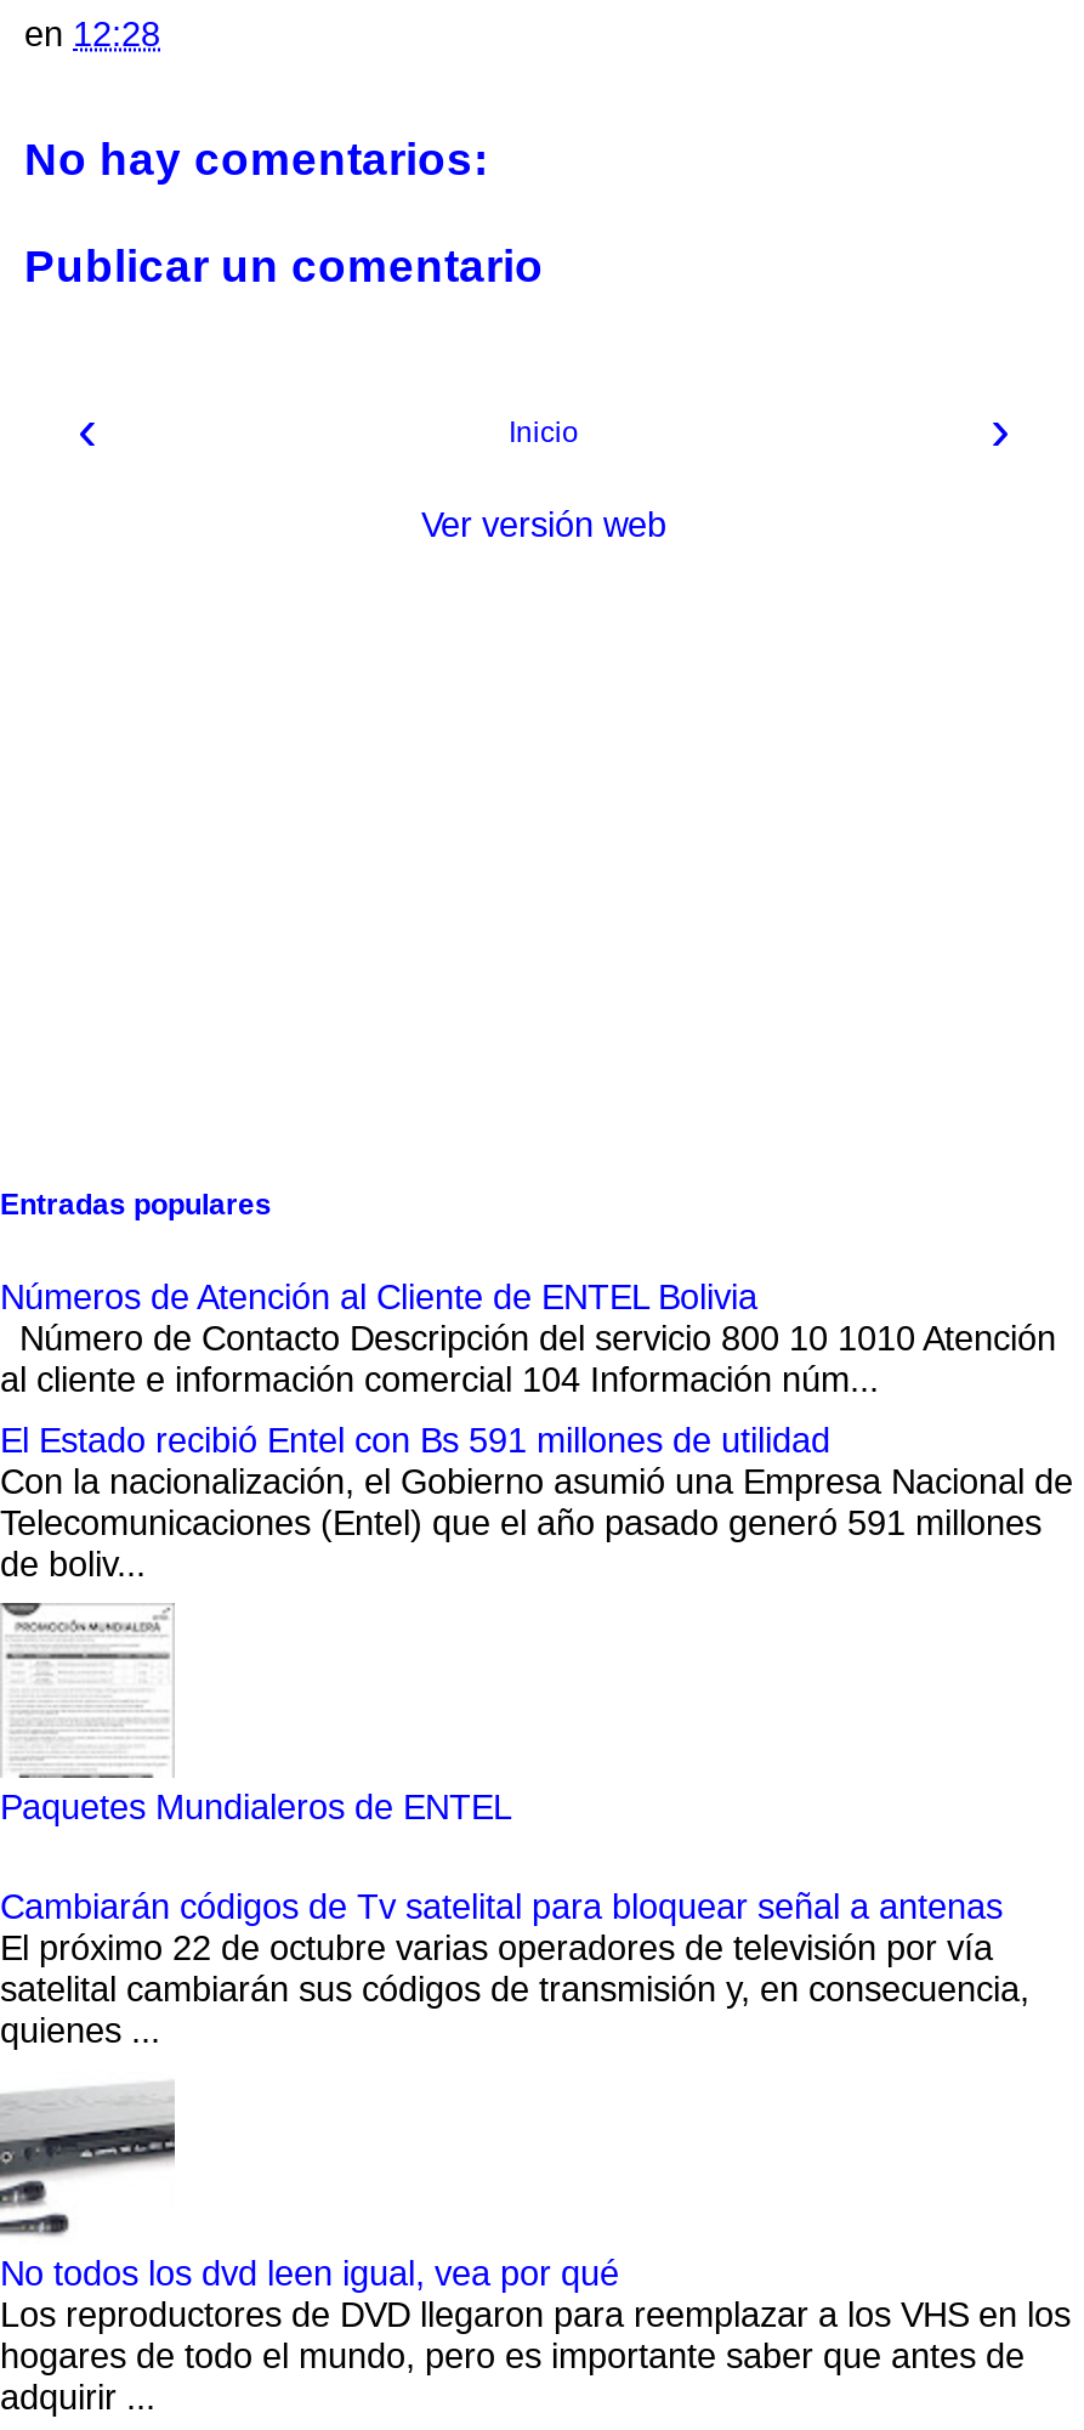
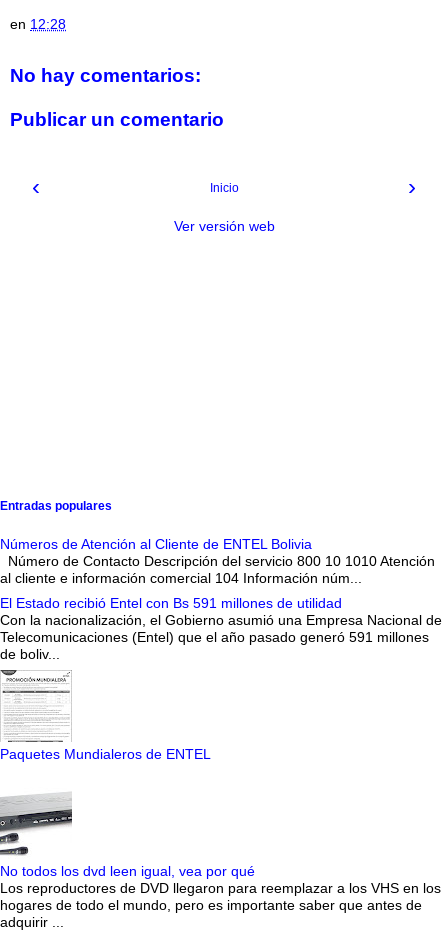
- Cambiarán códigos de Tv satelital para bloquear señal a antenas
- El próximo 22 de octubre varias operadores de televisión por vía
- satelital cambiarán sus códigos de transmisión y, en consecuencia,
- quienes ...
